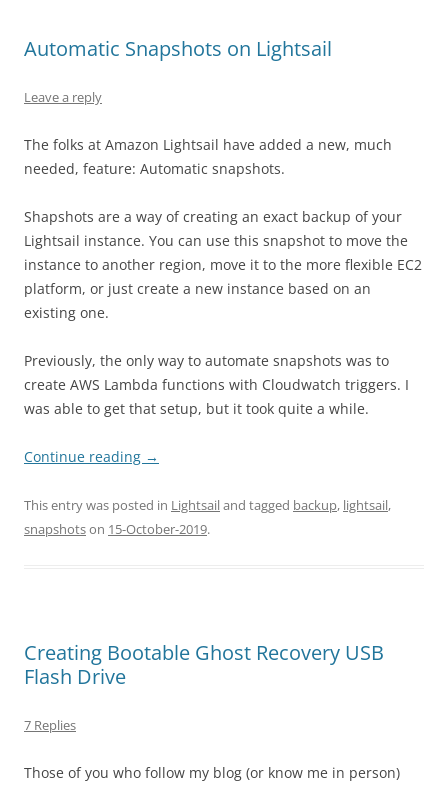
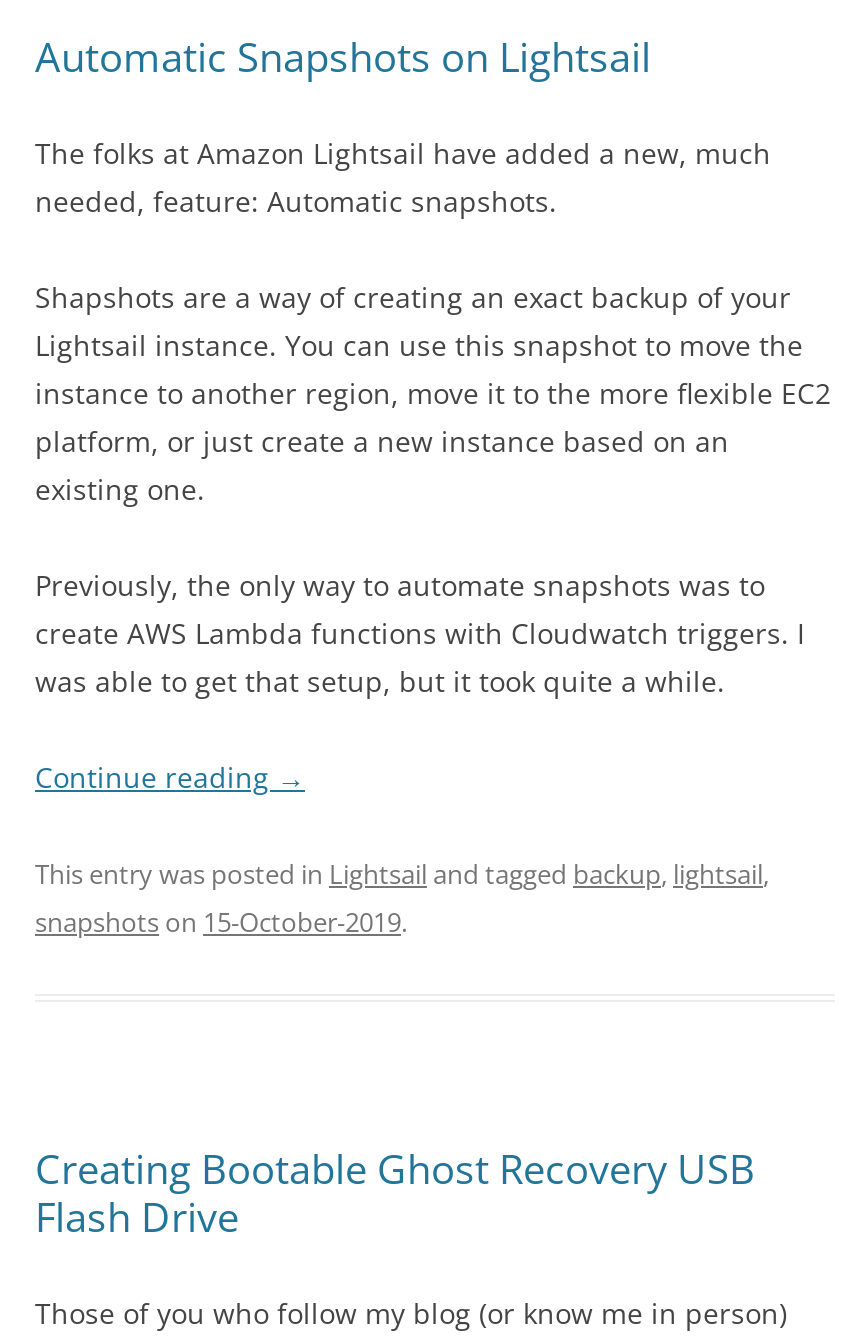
- Leave a reply

- 7 Replies
